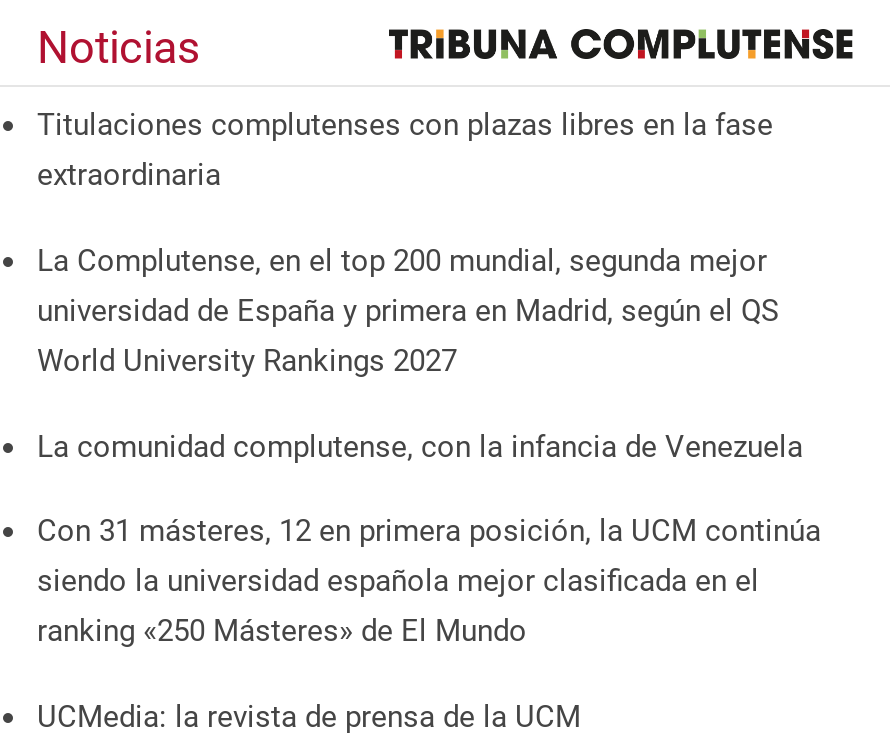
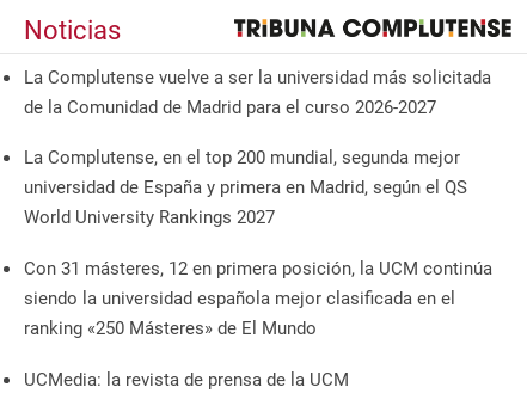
- Titulaciones complutenses con plazas libres en la fase
- extraordinaria
+ La Complutense vuelve a ser la universidad más solicitada
+ de la Comunidad de Madrid para el curso 2026-2027

- La comunidad complutense, con la infancia de Venezuela
